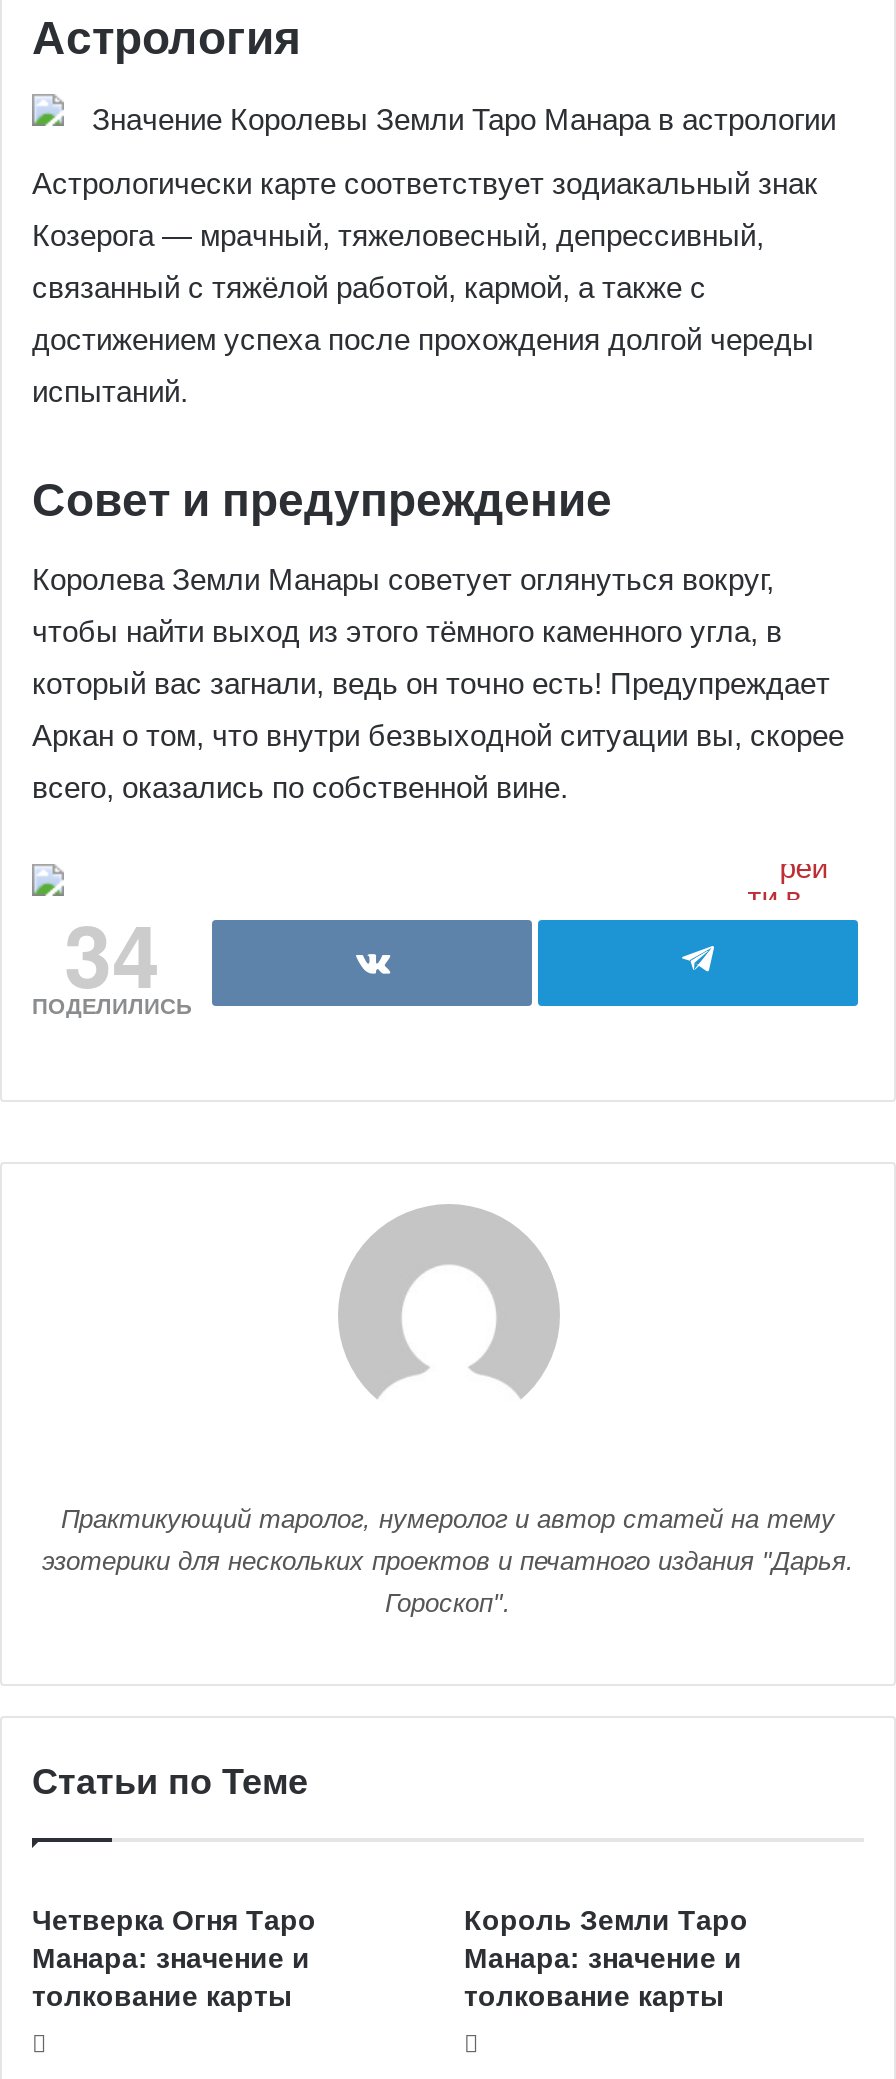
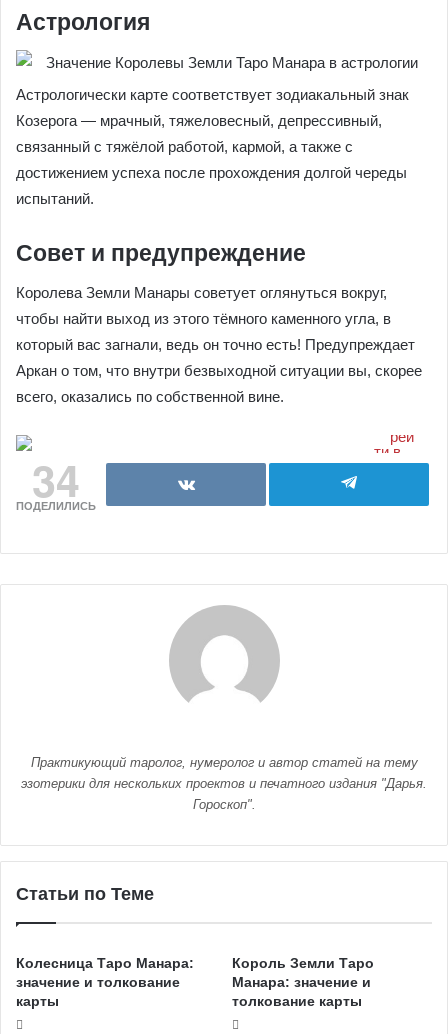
- Четверка Огня Таро
- Манара: значение и
- толкование карты
+ Колесница Таро Манара:
+ значение и толкование
+ карты
